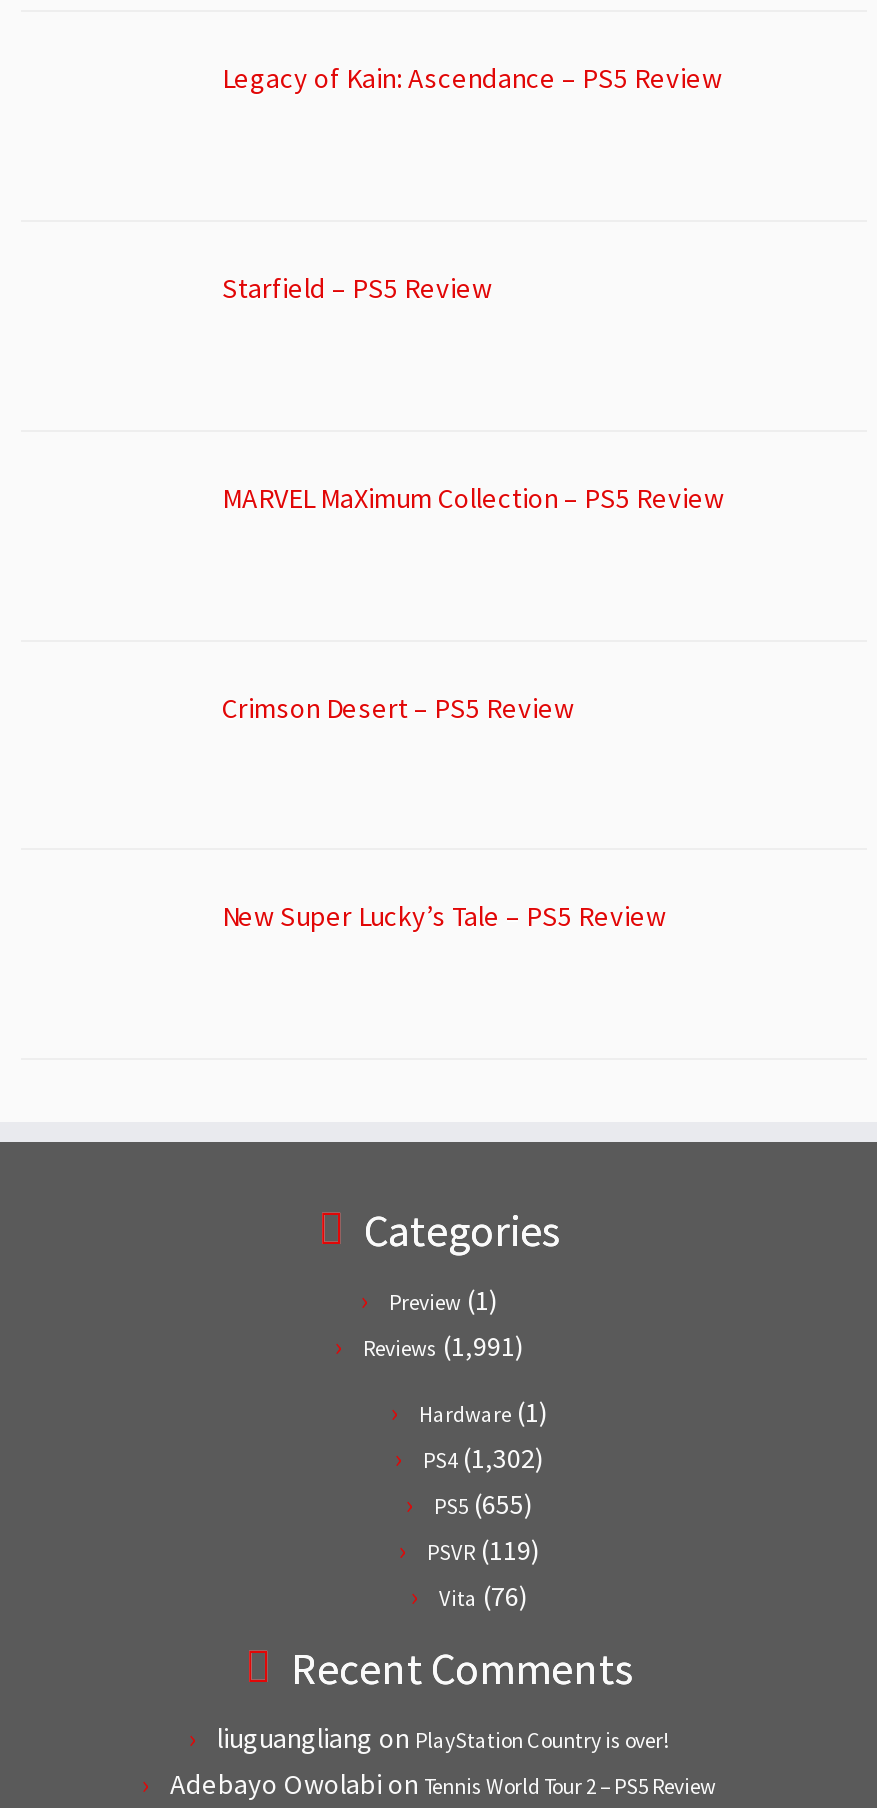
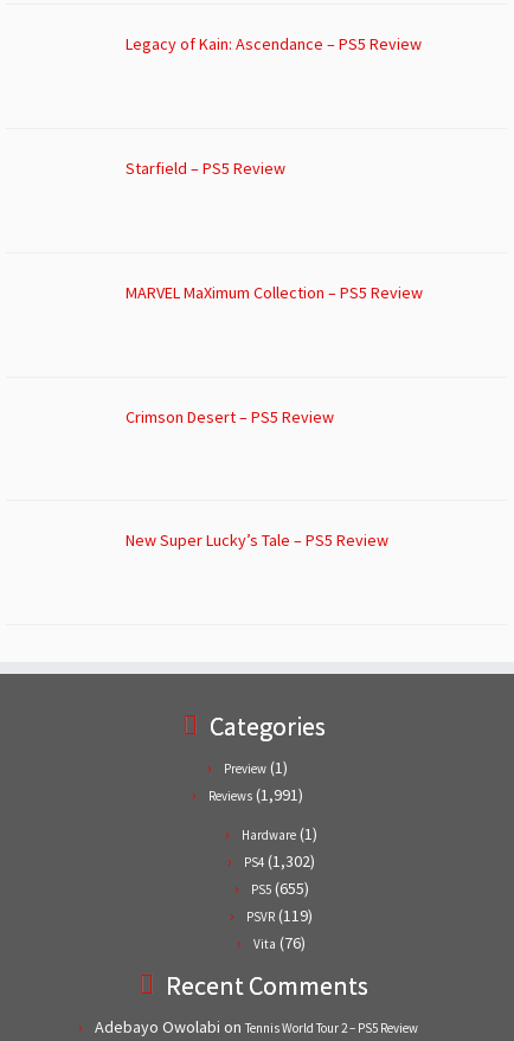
- liuguangliang on PlayStation Country is over!
